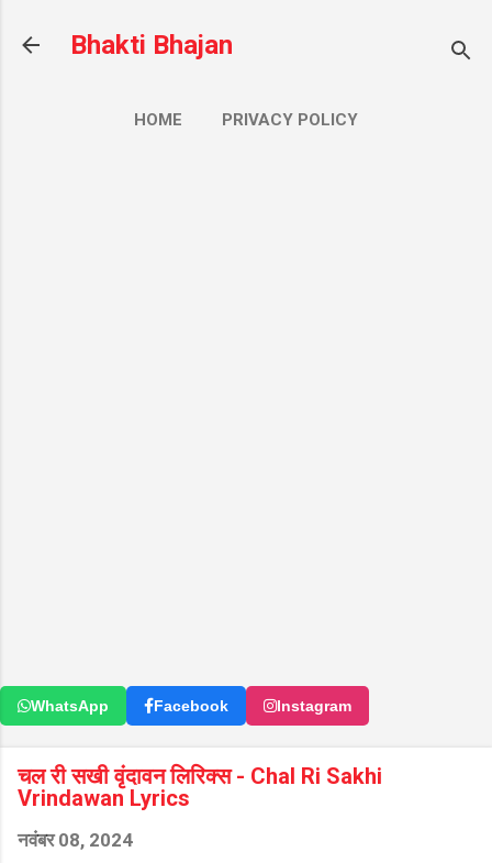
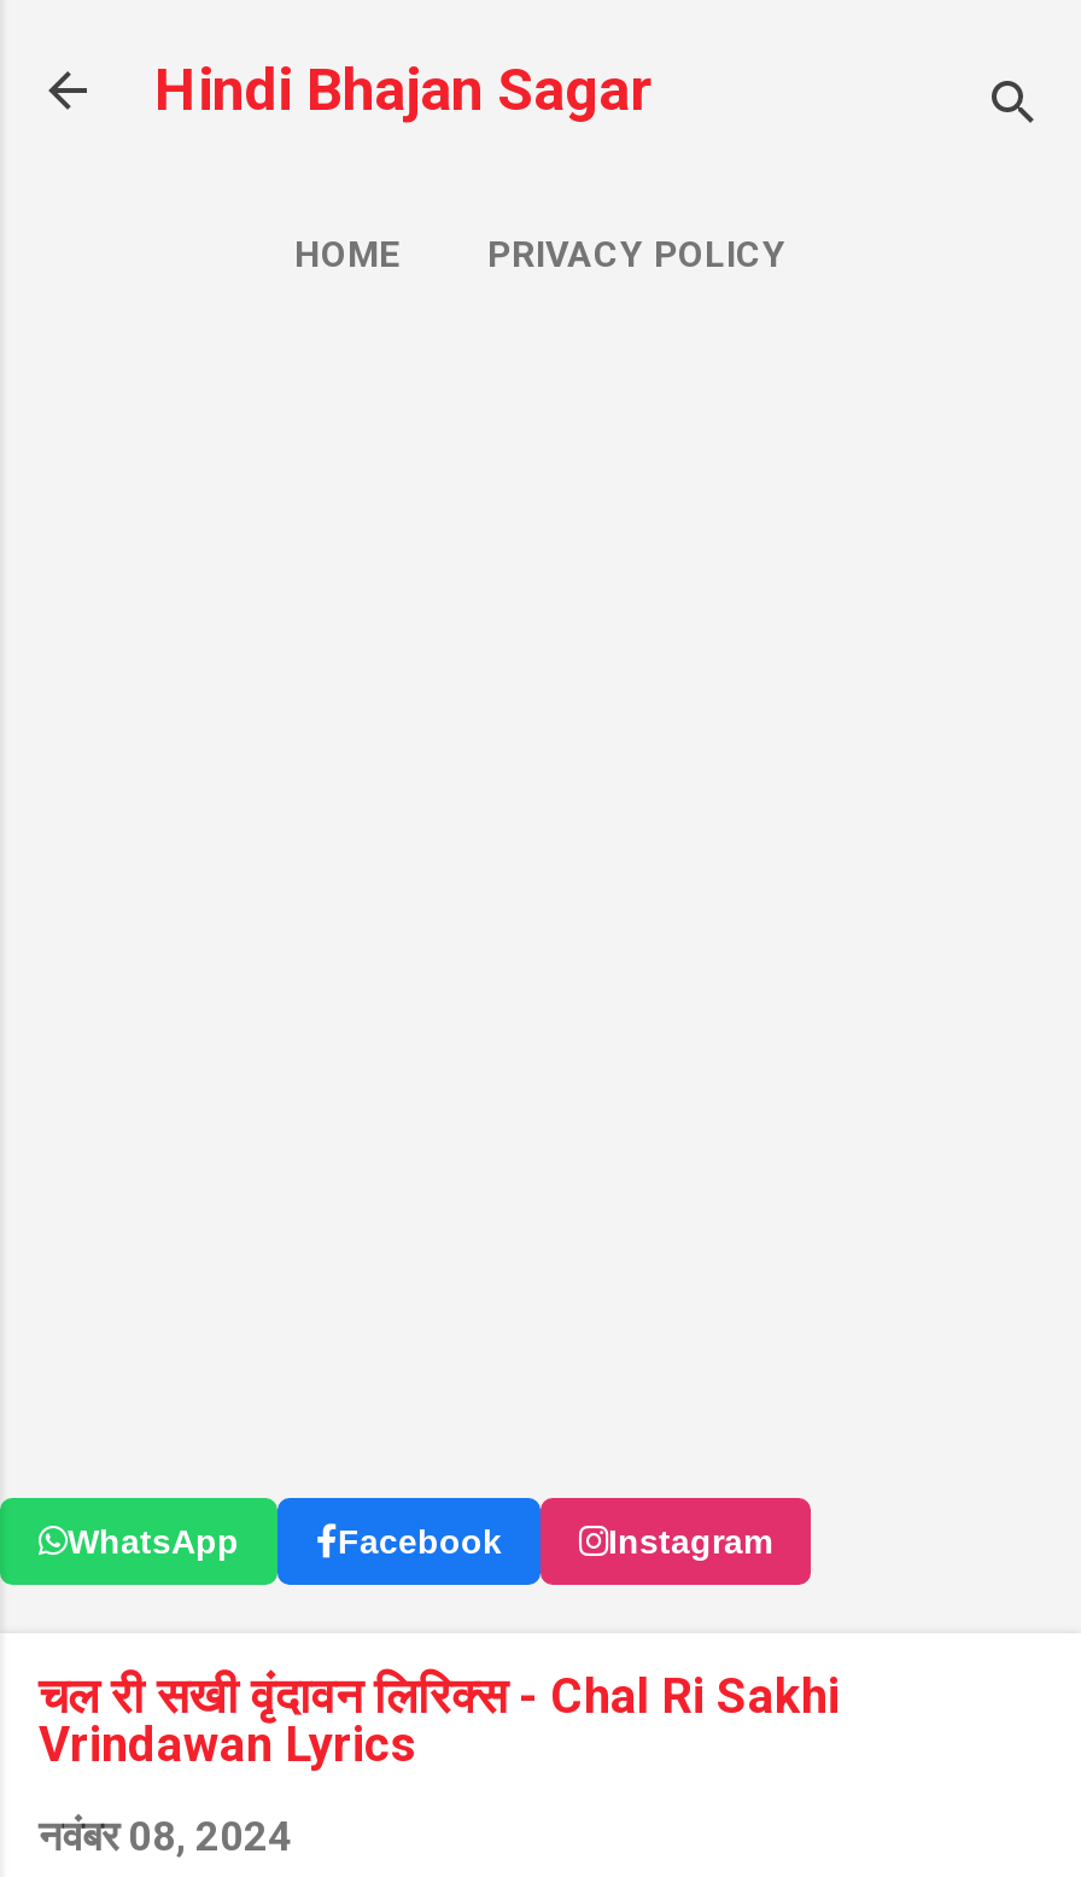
- Bhakti Bhajan
+ Hindi Bhajan Sagar
